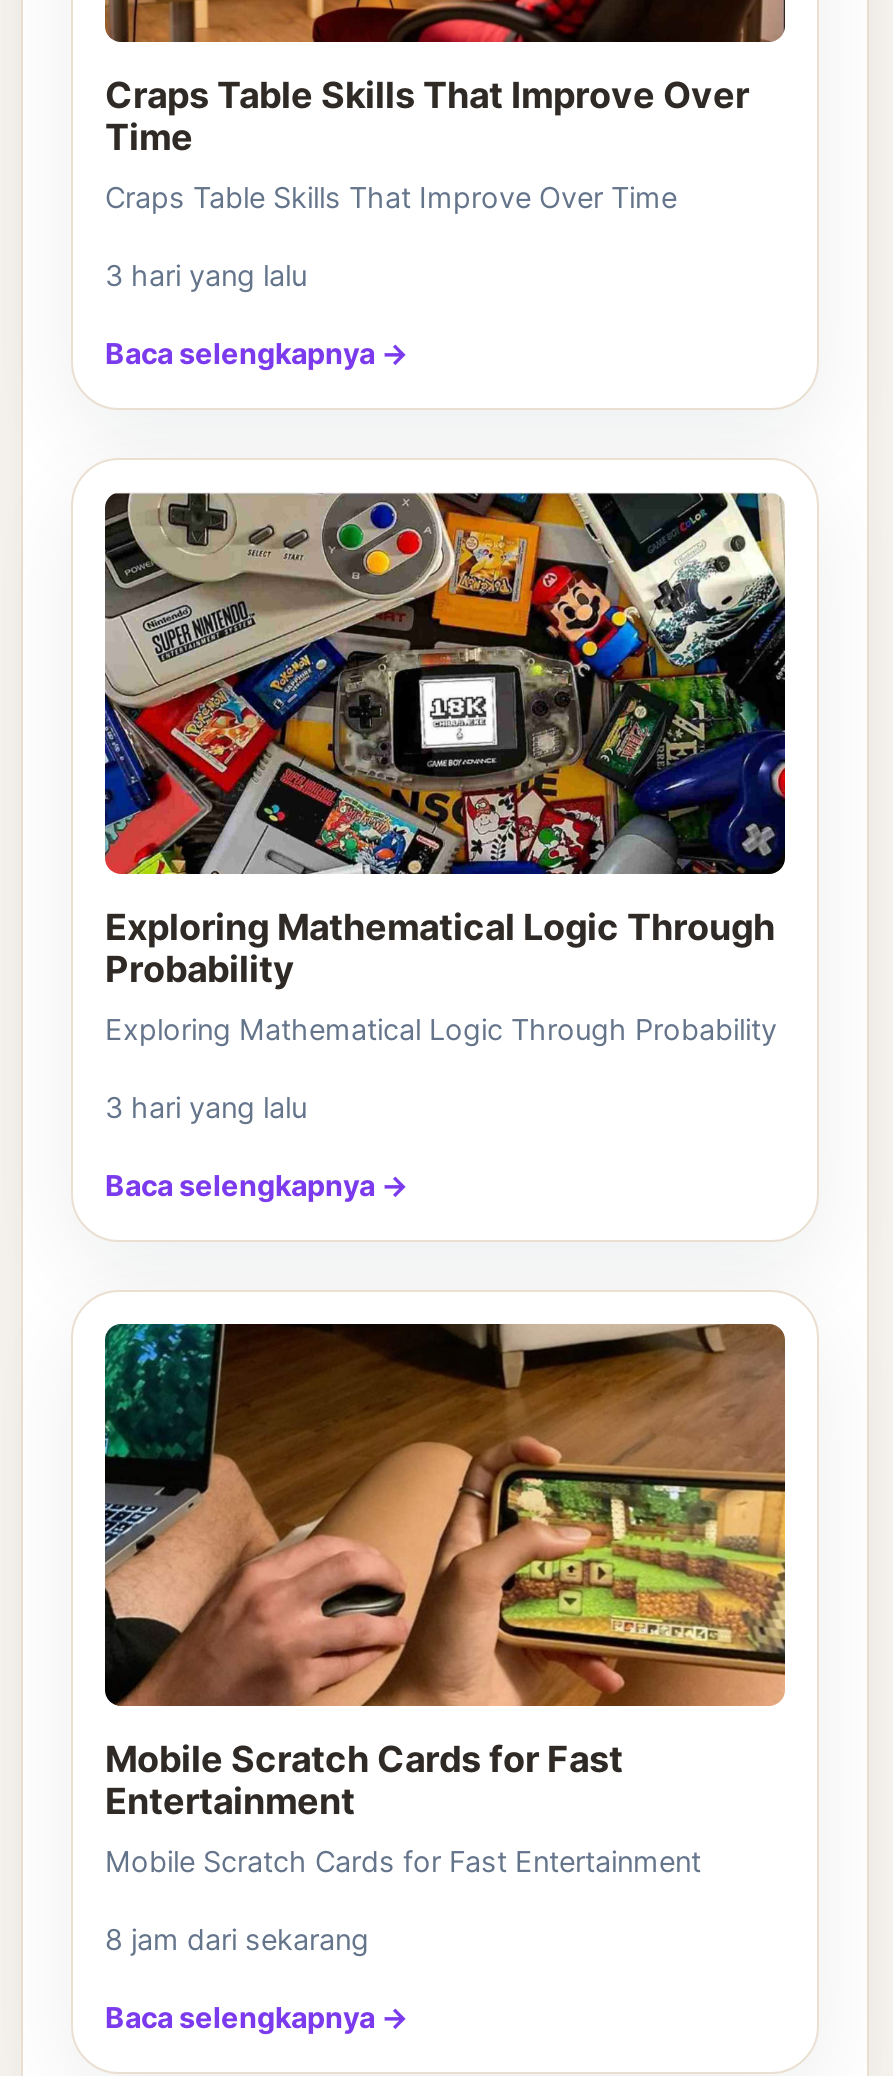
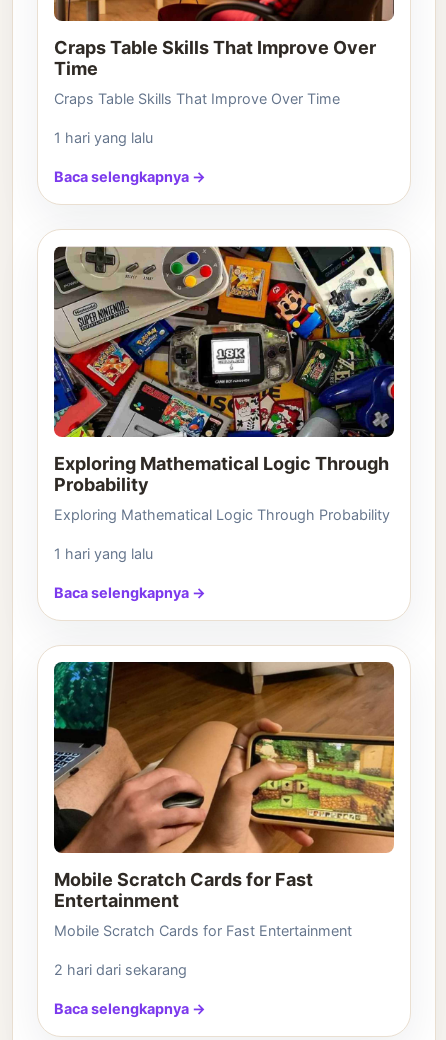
- 3 hari yang lalu
+ 1 hari yang lalu

- 3 hari yang lalu
+ 1 hari yang lalu

- 8 jam dari sekarang
+ 2 hari dari sekarang
